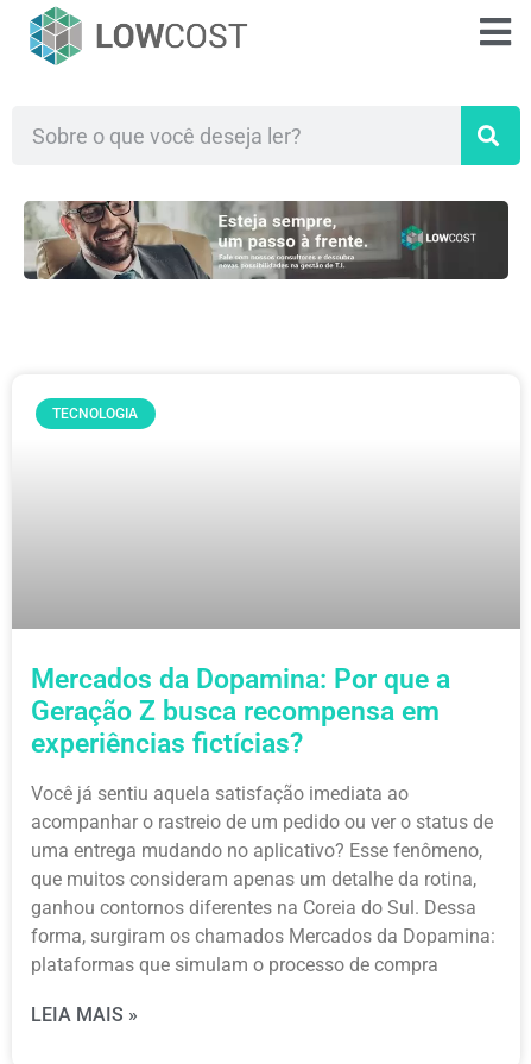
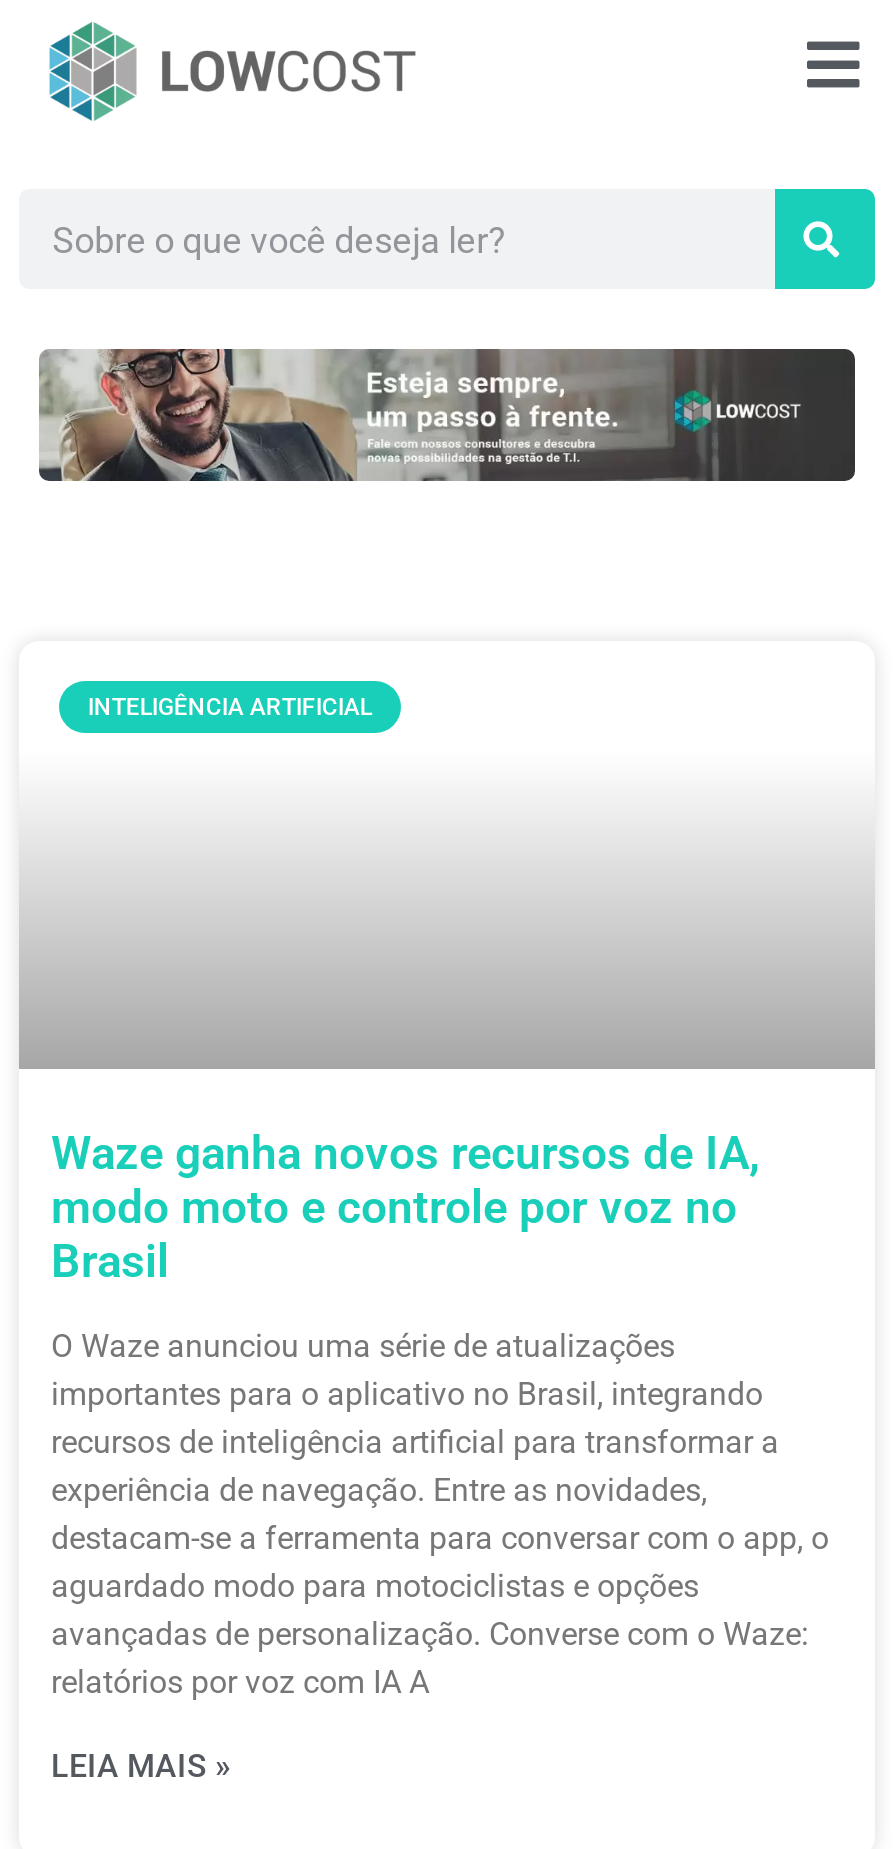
- TECNOLOGIA
+ INTELIGÊNCIA ARTIFICIAL

- Mercados da Dopamina: Por que a
- Geração Z busca recompensa em
- experiências fictícias?
+ Waze ganha novos recursos de IA,
+ modo moto e controle por voz no
+ Brasil

- Você já sentiu aquela satisfação imediata ao
- acompanhar o rastreio de um pedido ou ver o status de
- uma entrega mudando no aplicativo? Esse fenômeno,
- que muitos consideram apenas um detalhe da rotina,
- ganhou contornos diferentes na Coreia do Sul. Dessa
- forma, surgiram os chamados Mercados da Dopamina:
- plataformas que simulam o processo de compra
+ O Waze anunciou uma série de atualizações
+ importantes para o aplicativo no Brasil, integrando
+ recursos de inteligência artificial para transformar a
+ experiência de navegação. Entre as novidades,
+ destacam-se a ferramenta para conversar com o app, o
+ aguardado modo para motociclistas e opções
+ avançadas de personalização. Converse com o Waze:
+ relatórios por voz com IA A
